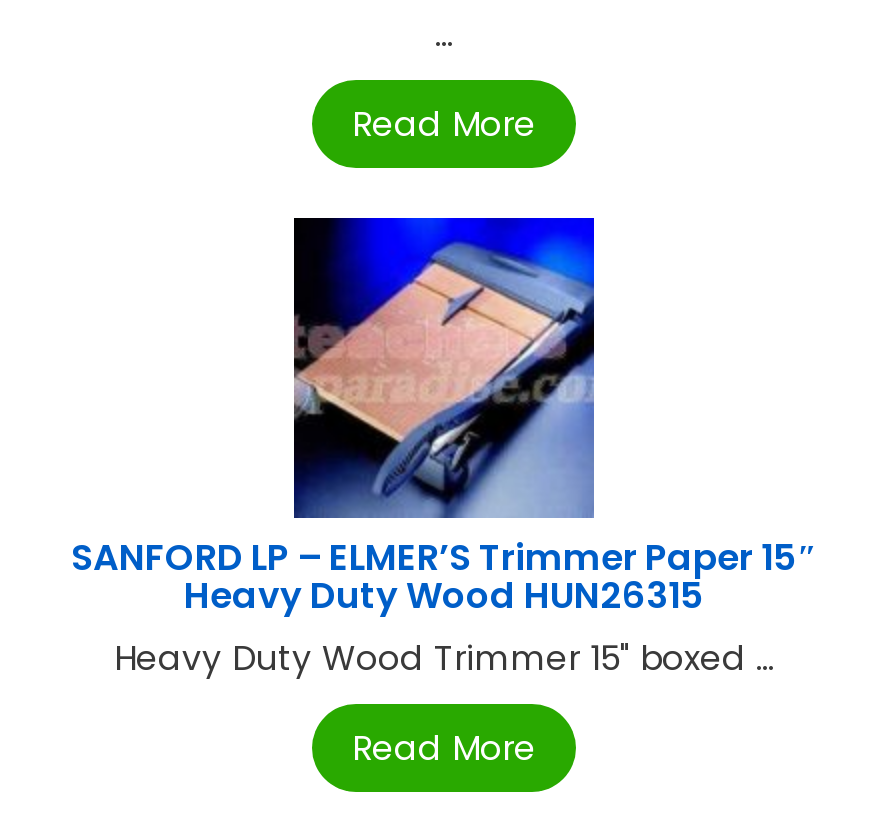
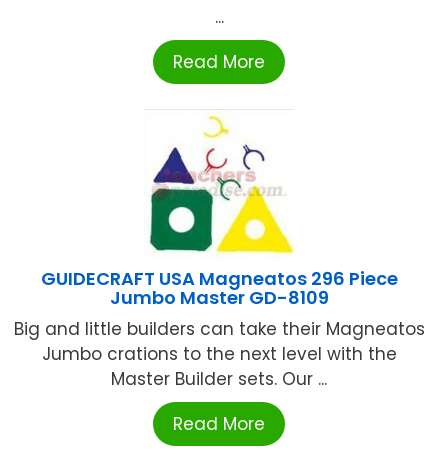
- [image]
+ [image]

- SANFORD LP – ELMER’S Trimmer Paper 15″
- Heavy Duty Wood HUN26315
- Heavy Duty Wood Trimmer 15" boxed ...
+ GUIDECRAFT USA Magneatos 296 Piece
+ Jumbo Master GD-8109
+ Big and little builders can take their Magneatos
+ Jumbo crations to the next level with the
+ Master Builder sets. Our ...
